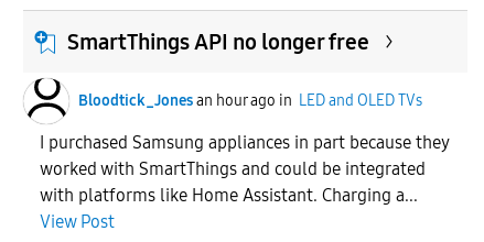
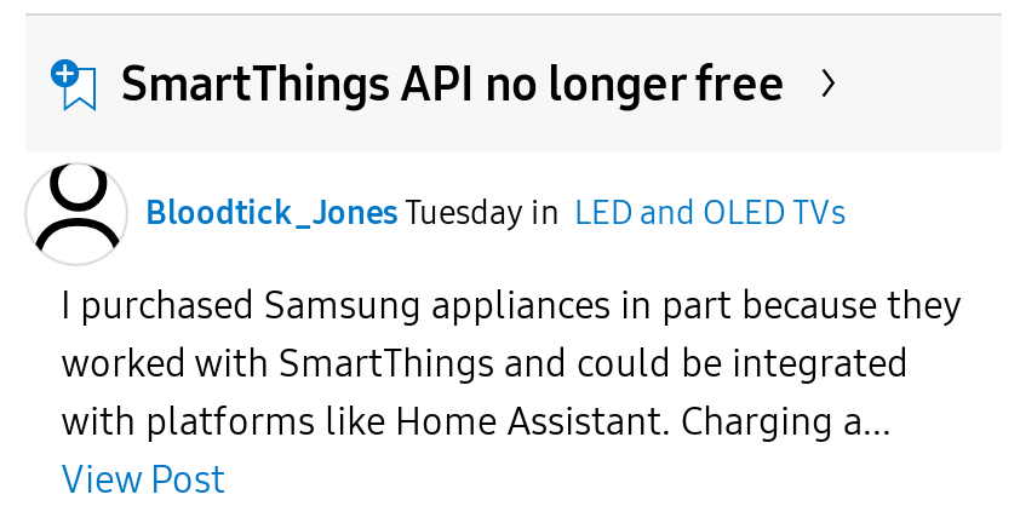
- Bloodtick_Jones an hour ago in LED and OLED TVs
+ Bloodtick_Jones Tuesday in LED and OLED TVs
